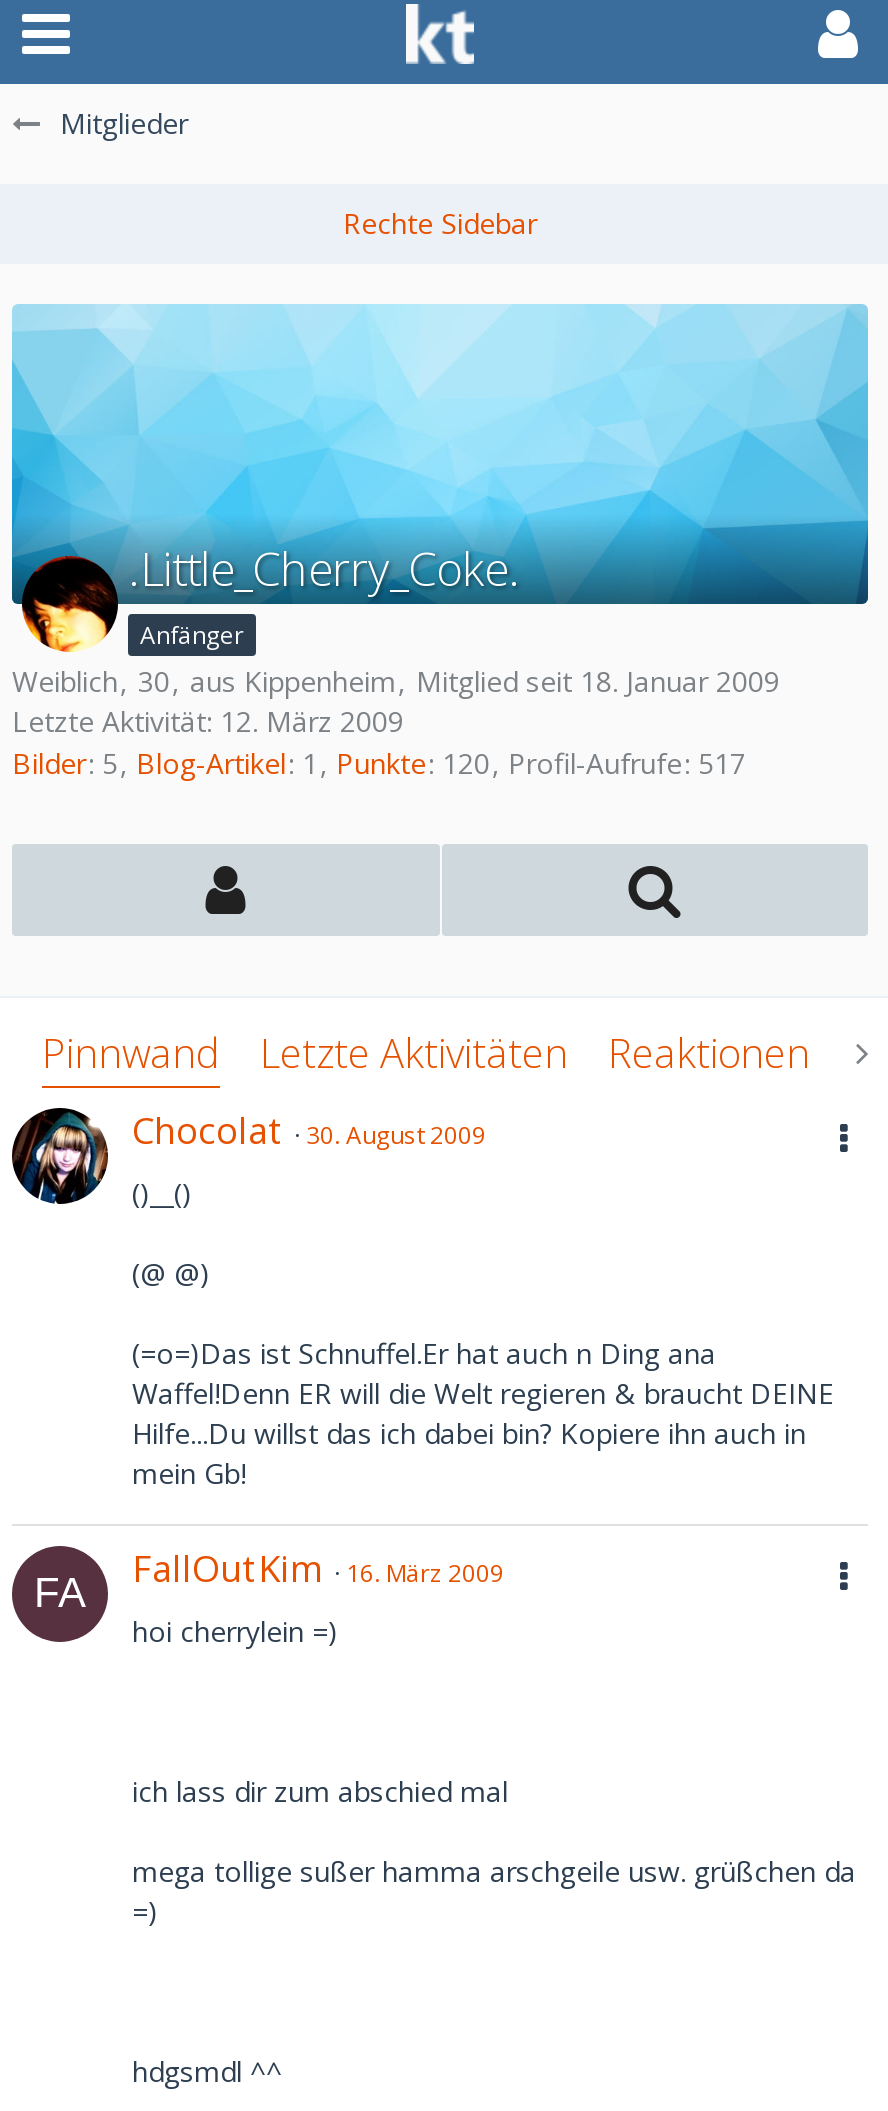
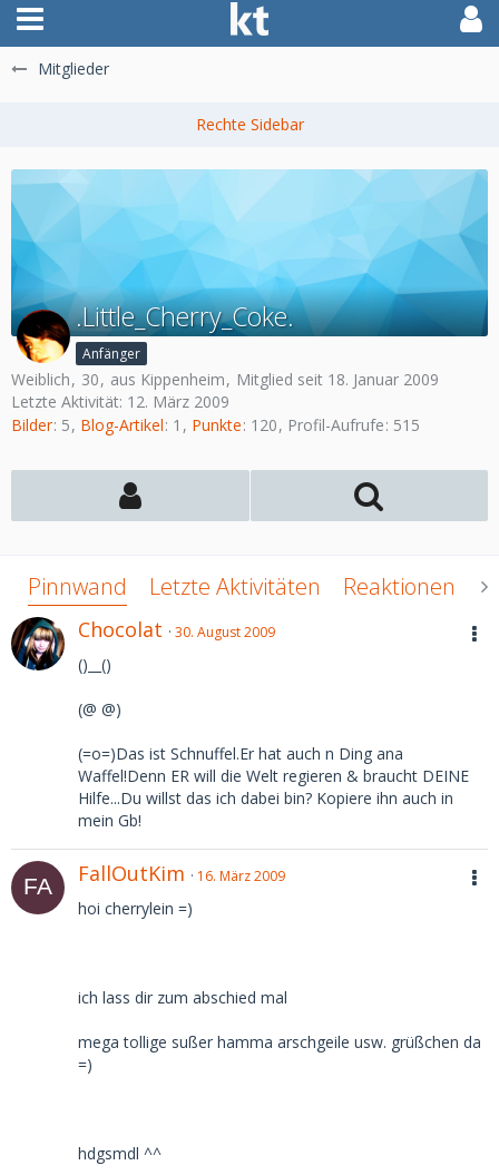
- Bilder 5 Blog-Artikel 1 Punkte 120 Profil-Aufrufe 517
+ Bilder 5 Blog-Artikel 1 Punkte 120 Profil-Aufrufe 515
